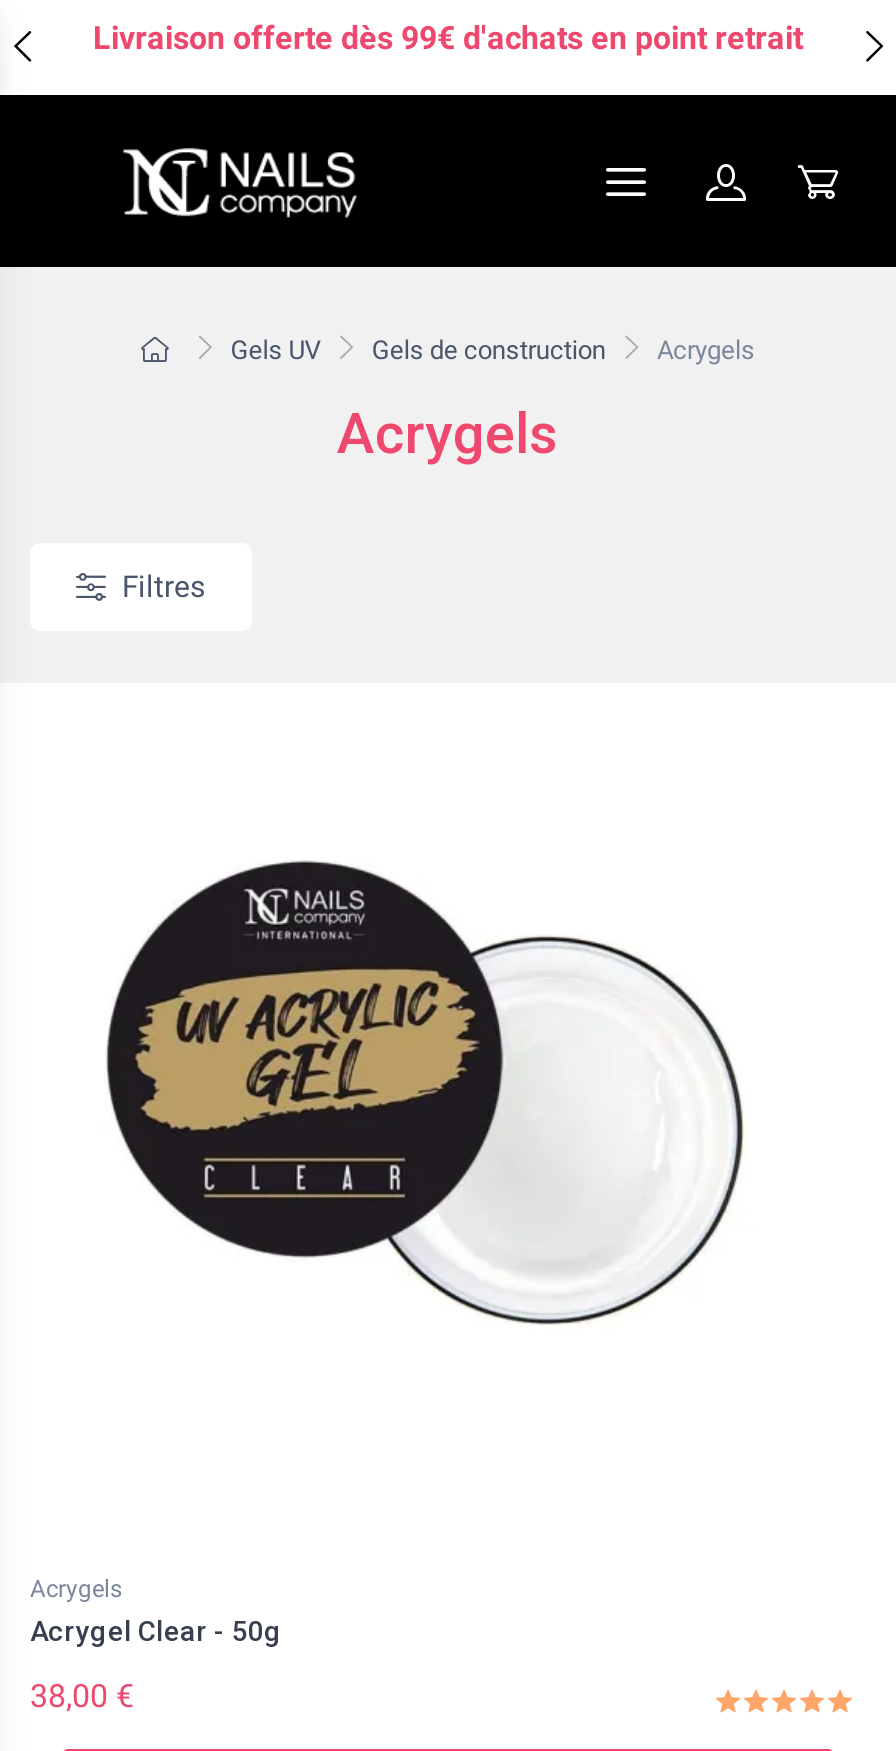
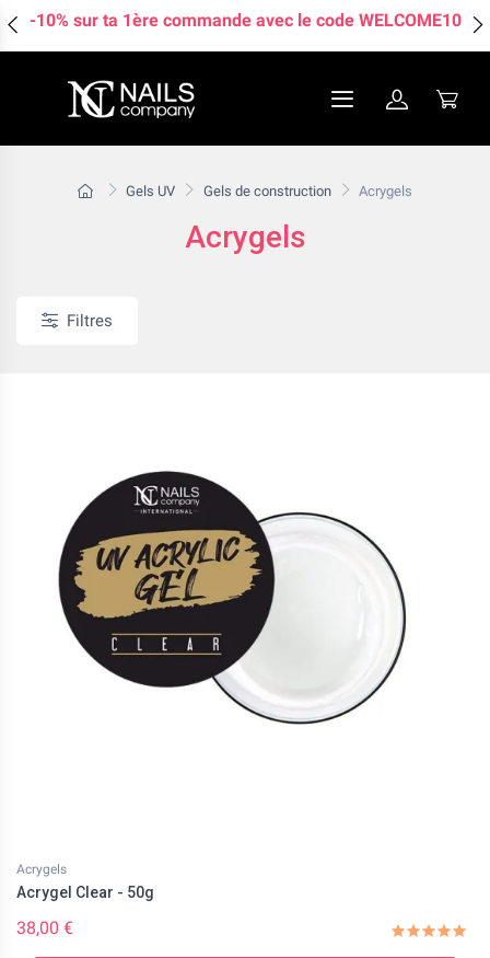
- Livraison offerte dès 99€ d'achats en point retrait
+ -10% sur ta 1ère commande avec le code WELCOME10
